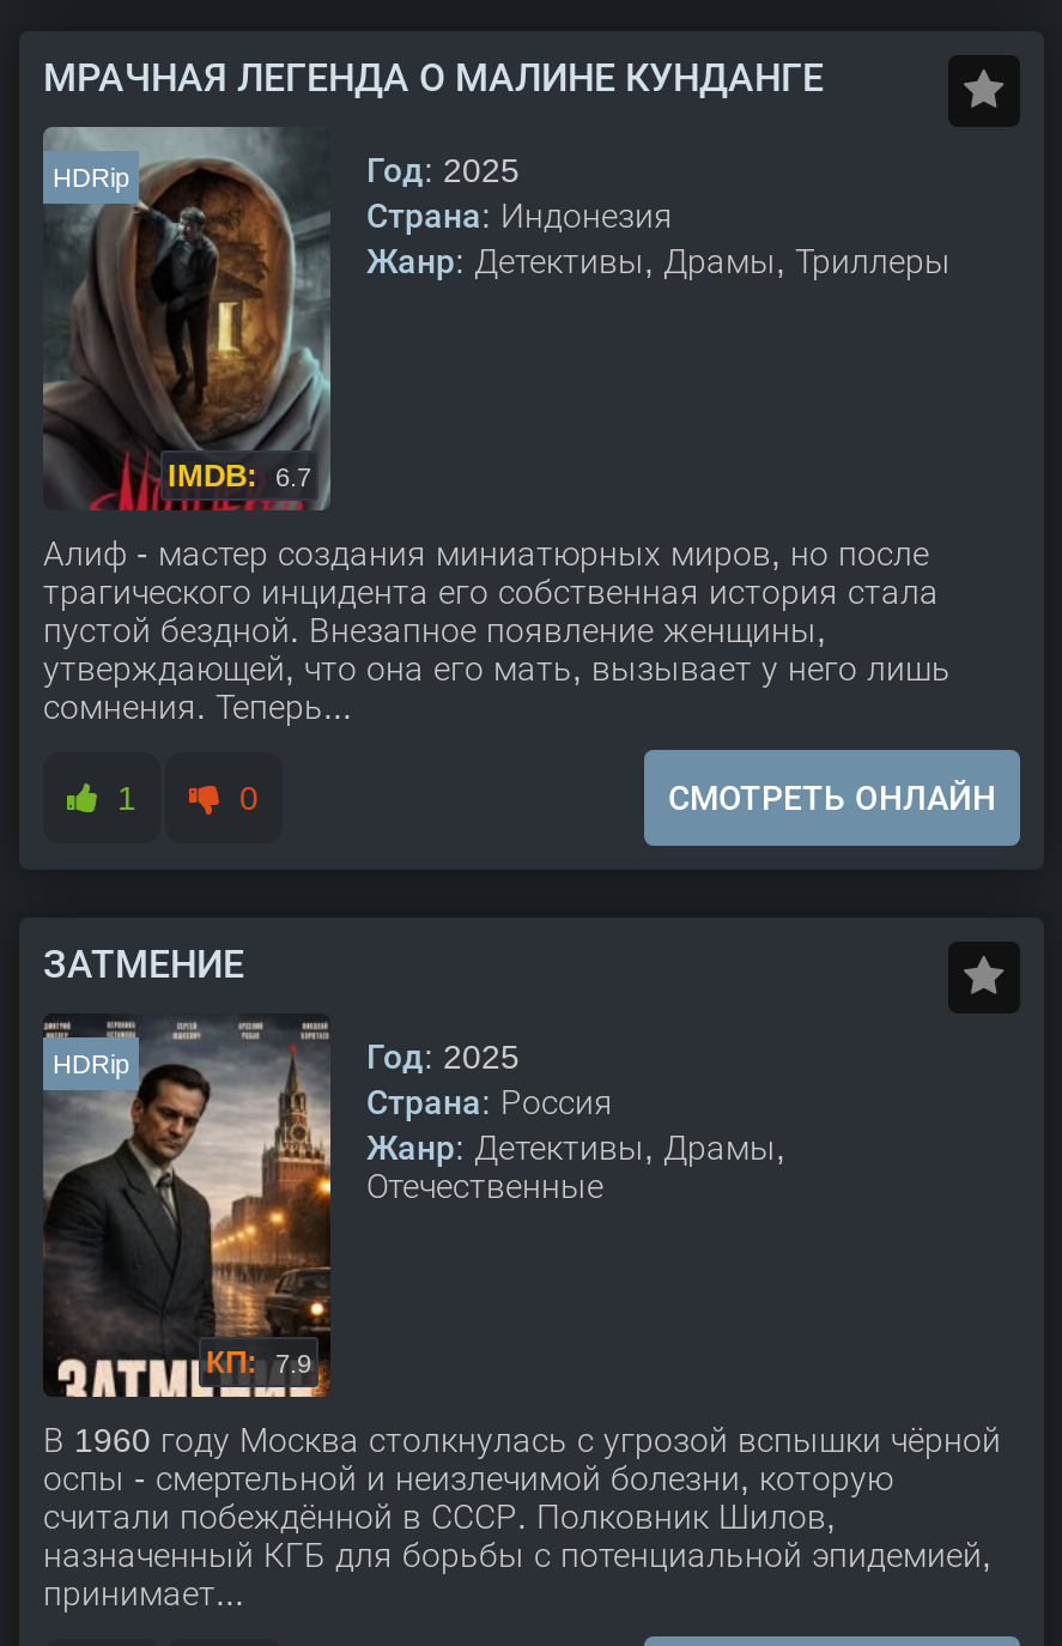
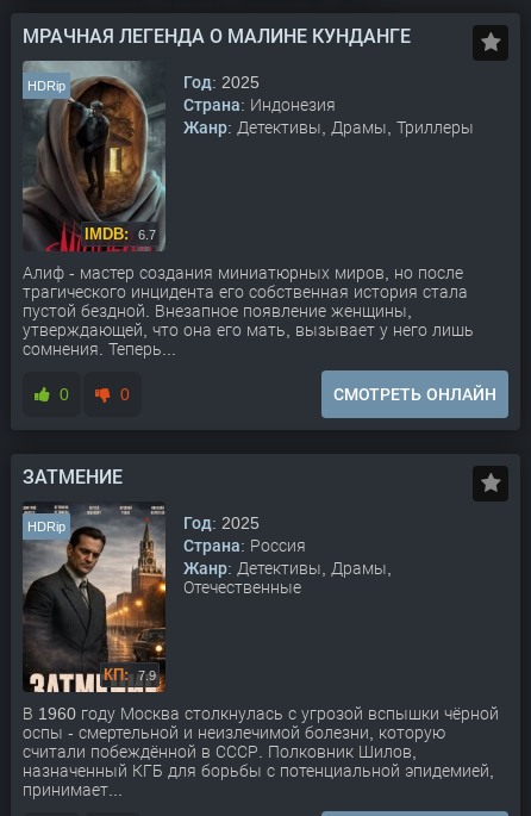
- 1
+ 0
